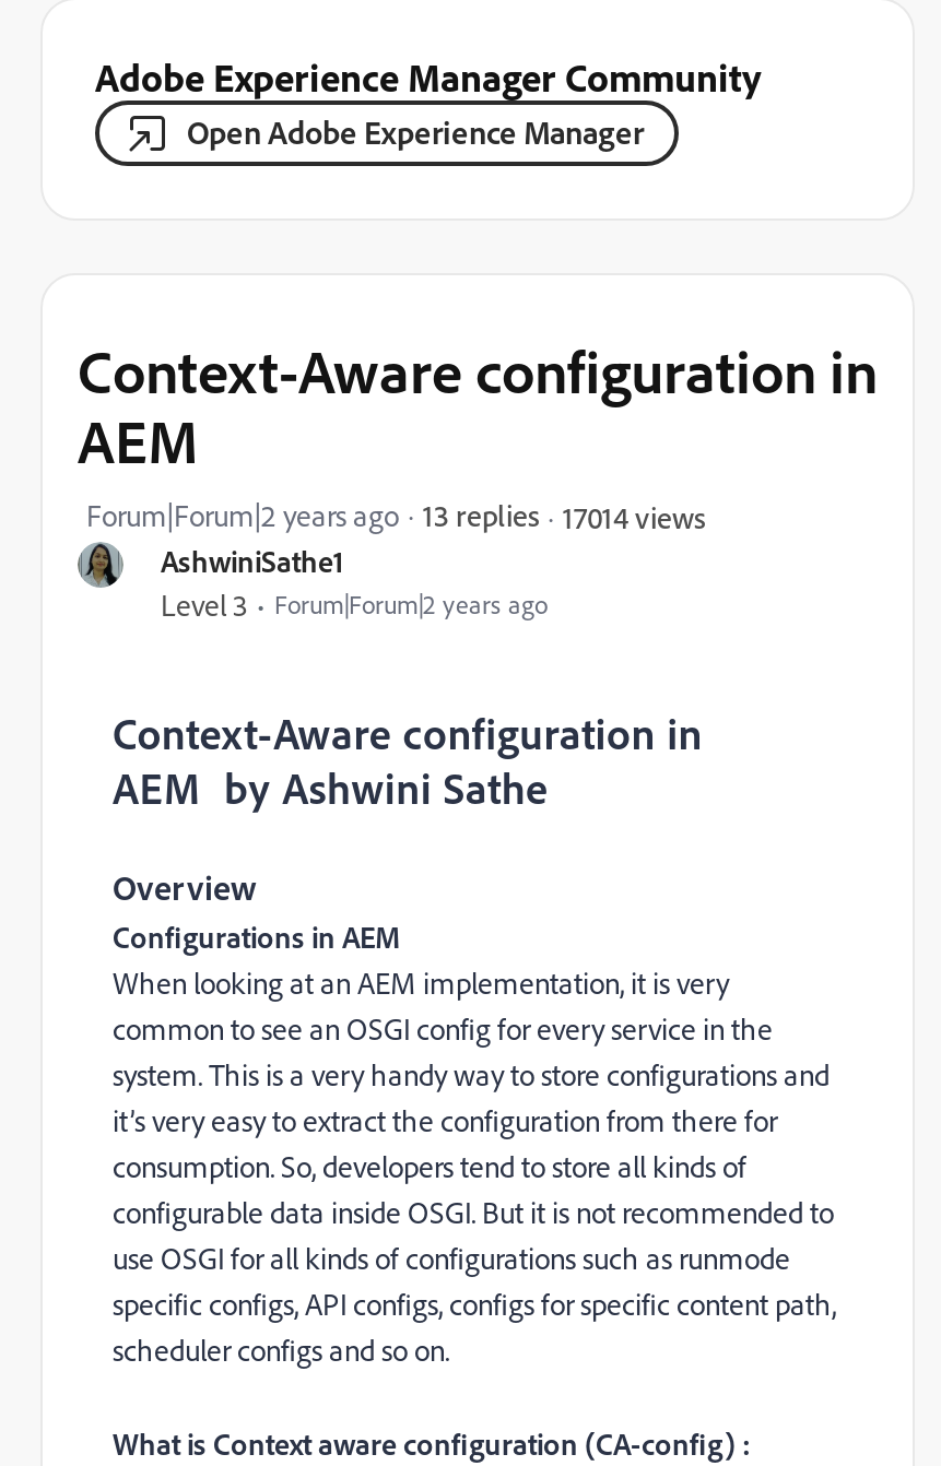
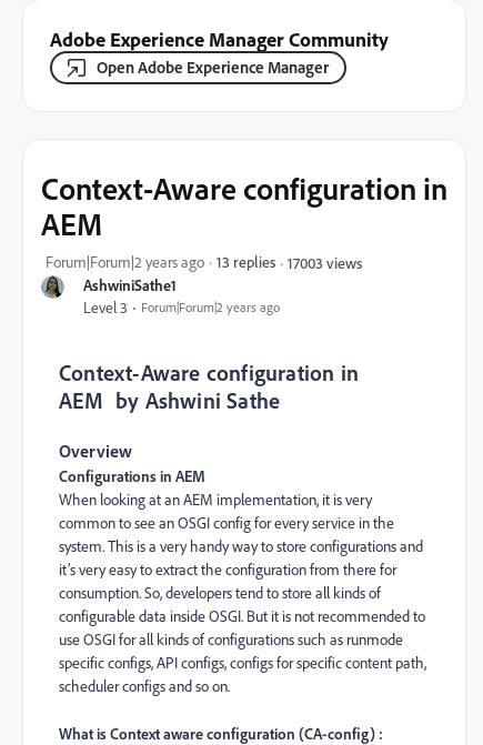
- 17014 views
+ 17003 views
